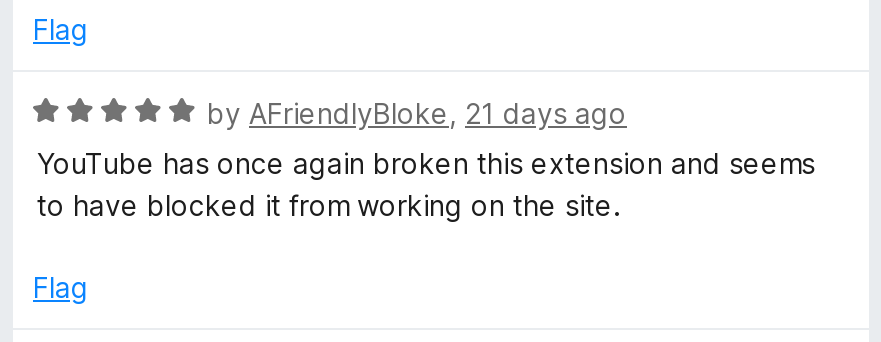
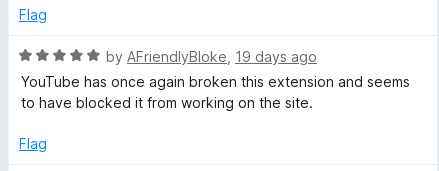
- by AFriendlyBloke, 21 days ago
+ by AFriendlyBloke, 19 days ago
